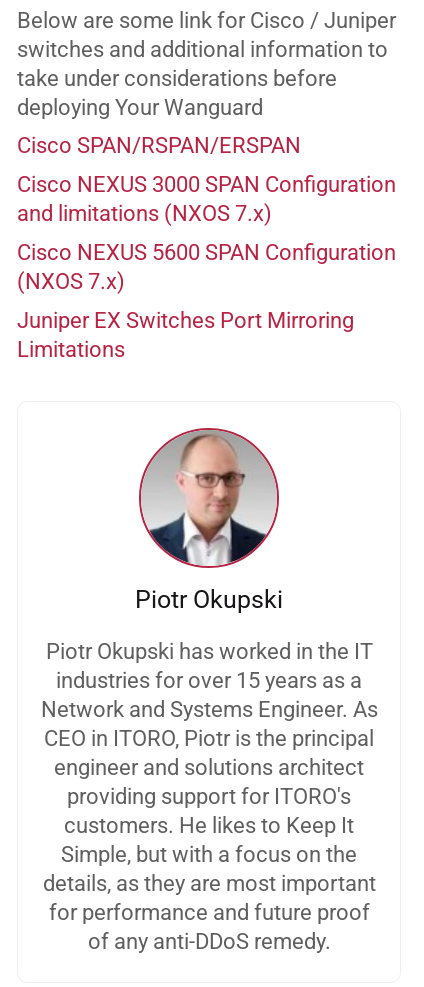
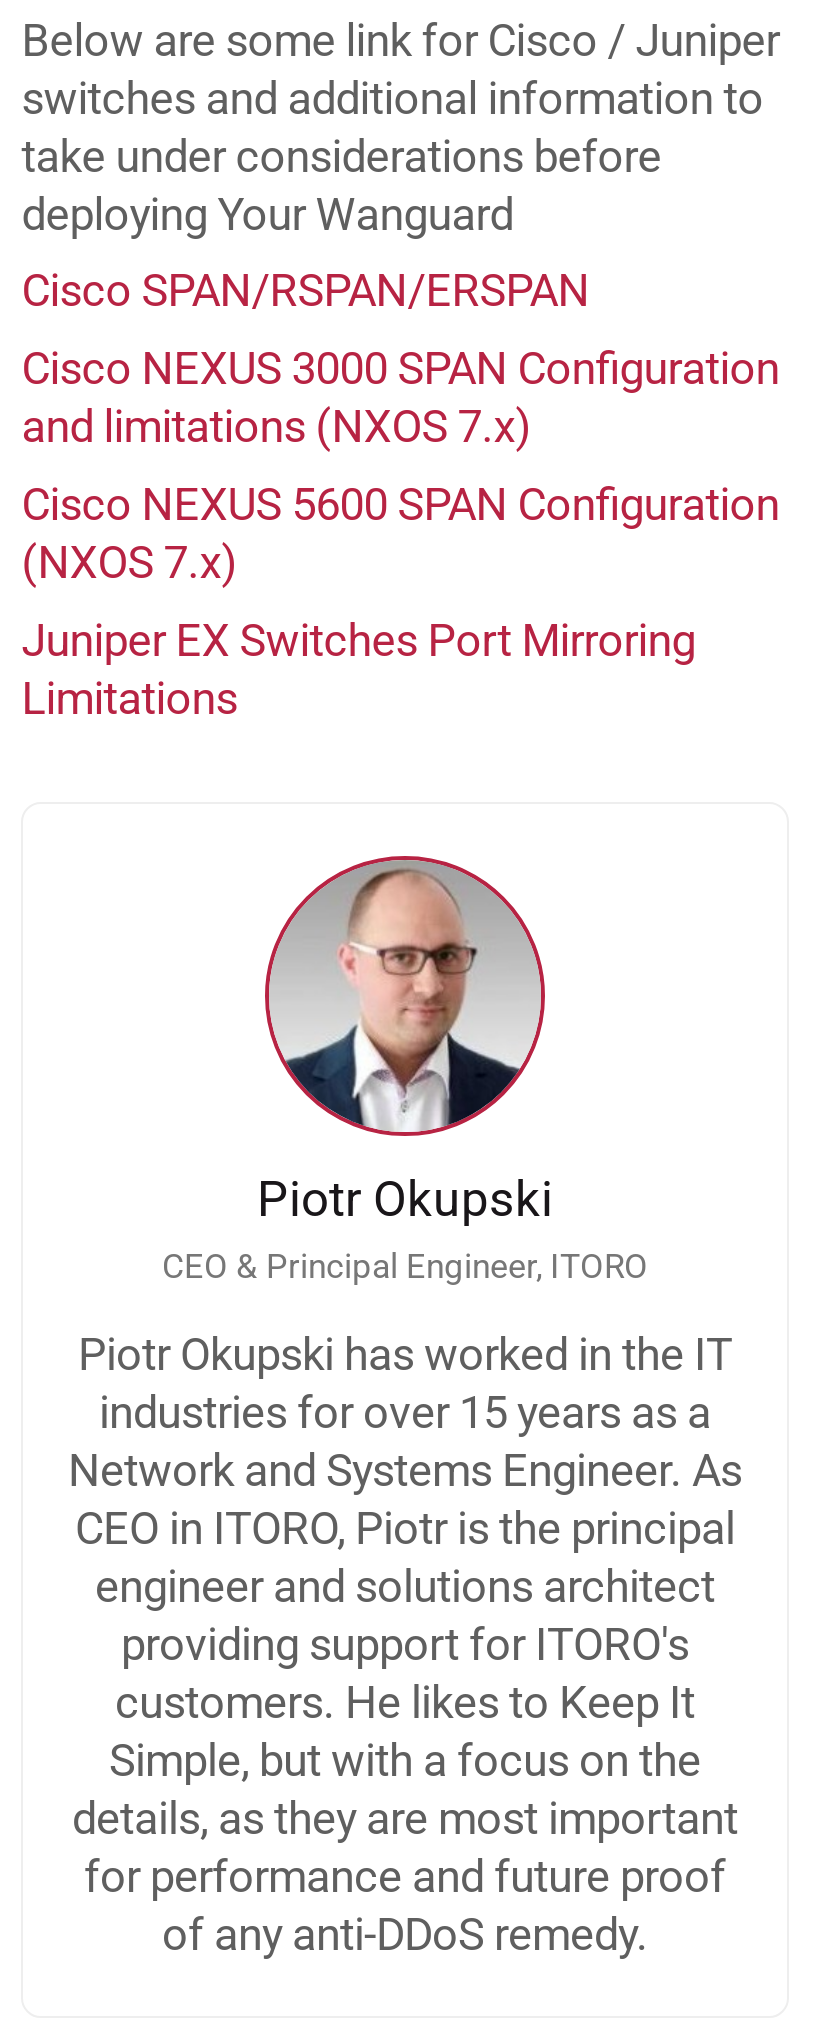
+ CEO & Principal Engineer, ITORO
